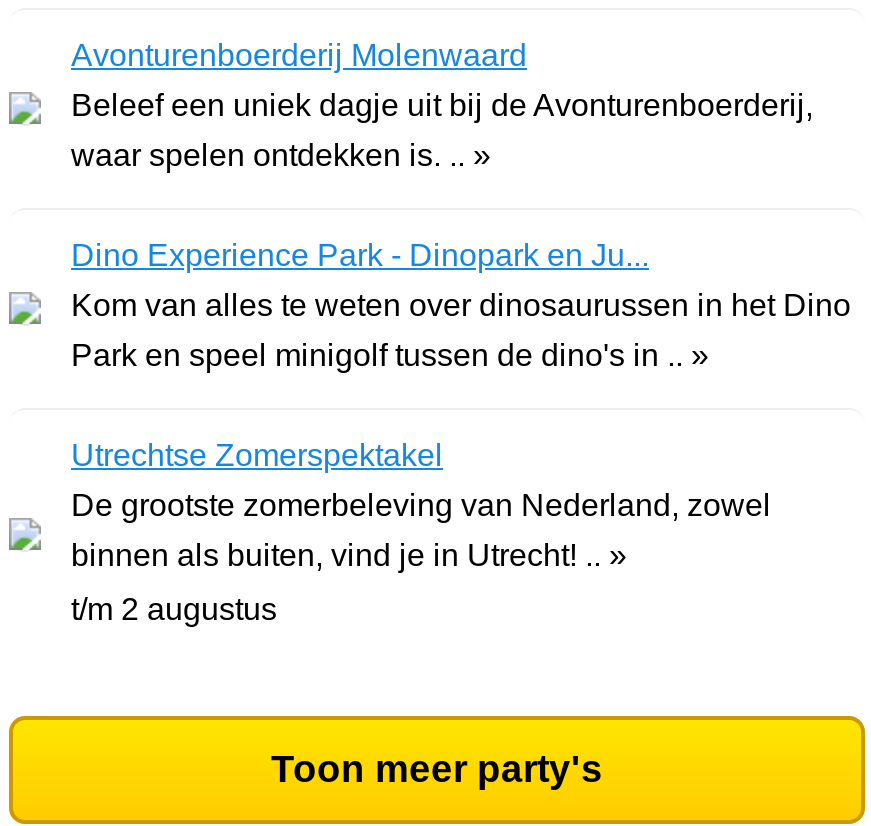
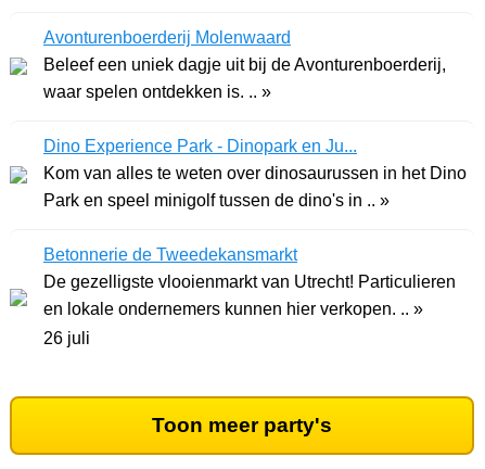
- Utrechtse Zomerspektakel
+ Betonnerie de Tweedekansmarkt

- De grootste zomerbeleving van Nederland, zowel
+ De gezelligste vlooienmarkt van Utrecht! Particulieren

- binnen als buiten, vind je in Utrecht! .. »
+ en lokale ondernemers kunnen hier verkopen. .. »

- t/m 2 augustus
+ 26 juli
